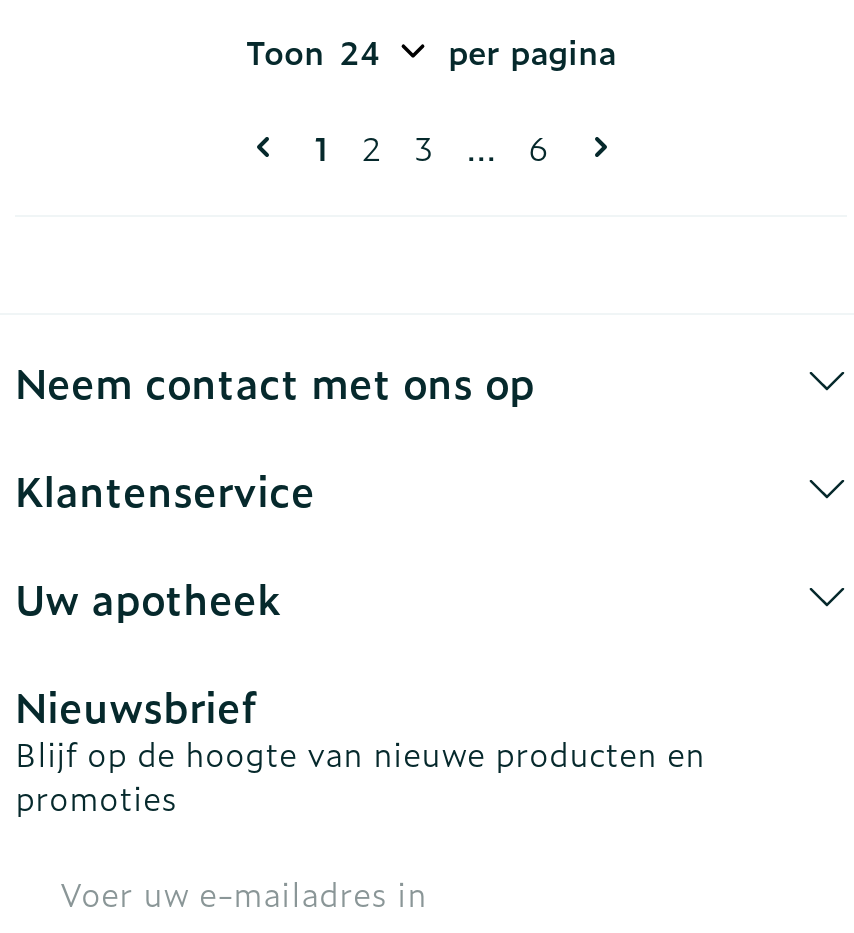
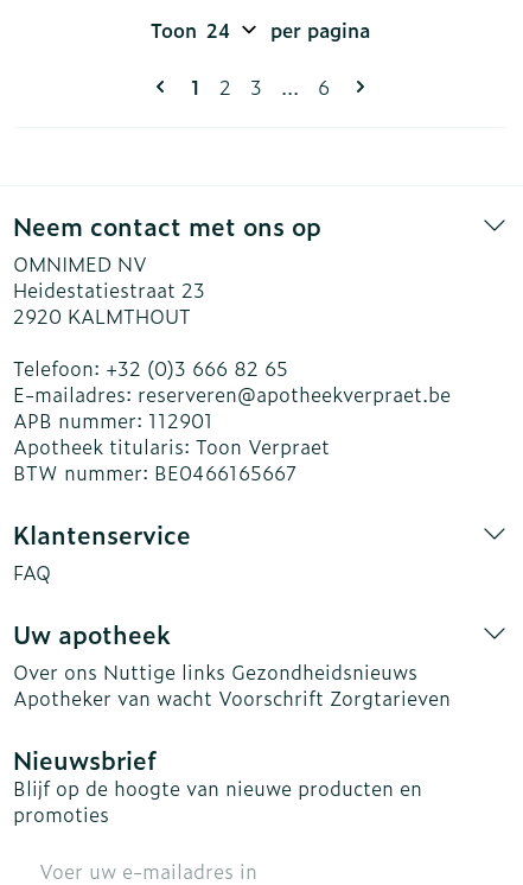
+ OMNIMED NV
+ Heidestatiestraat 23
+ 2920 KALMTHOUT
+ Telefoon: +32 (0)3 666 82 65
+ E-mailadres: reserveren@apotheekverpraet.be
+ APB nummer: 112901
+ Apotheek titularis: Toon Verpraet
+ BTW nummer: BE0466165667

+ FAQ

+ Over ons Nuttige links Gezondheidsnieuws
+ Apotheker van wacht Voorschrift Zorgtarieven
